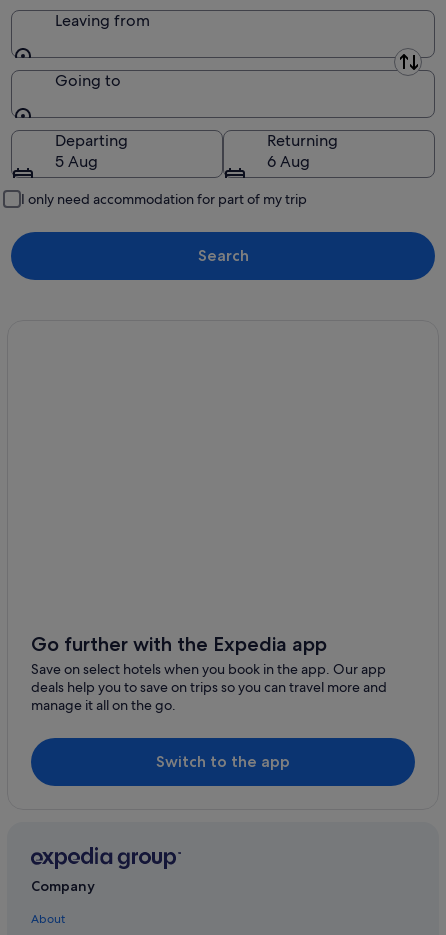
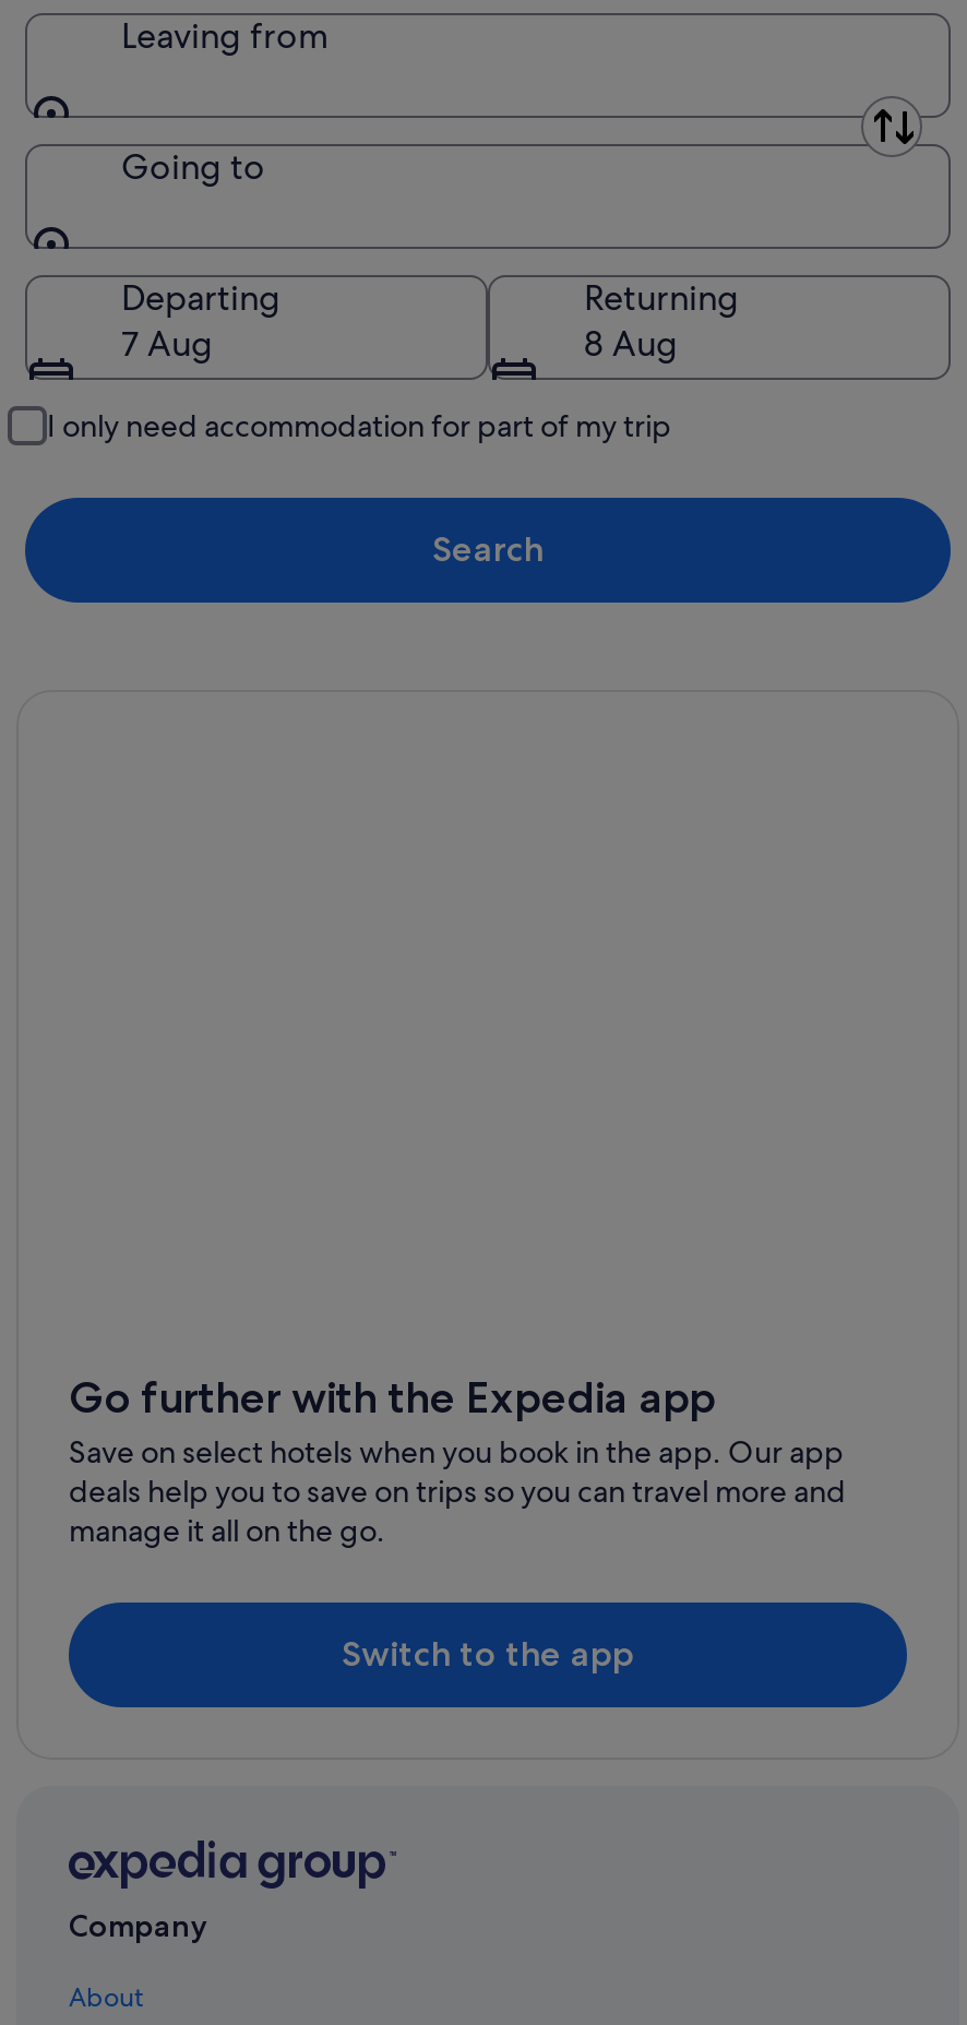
- 5 Aug
+ 7 Aug

- 6 Aug
+ 8 Aug
